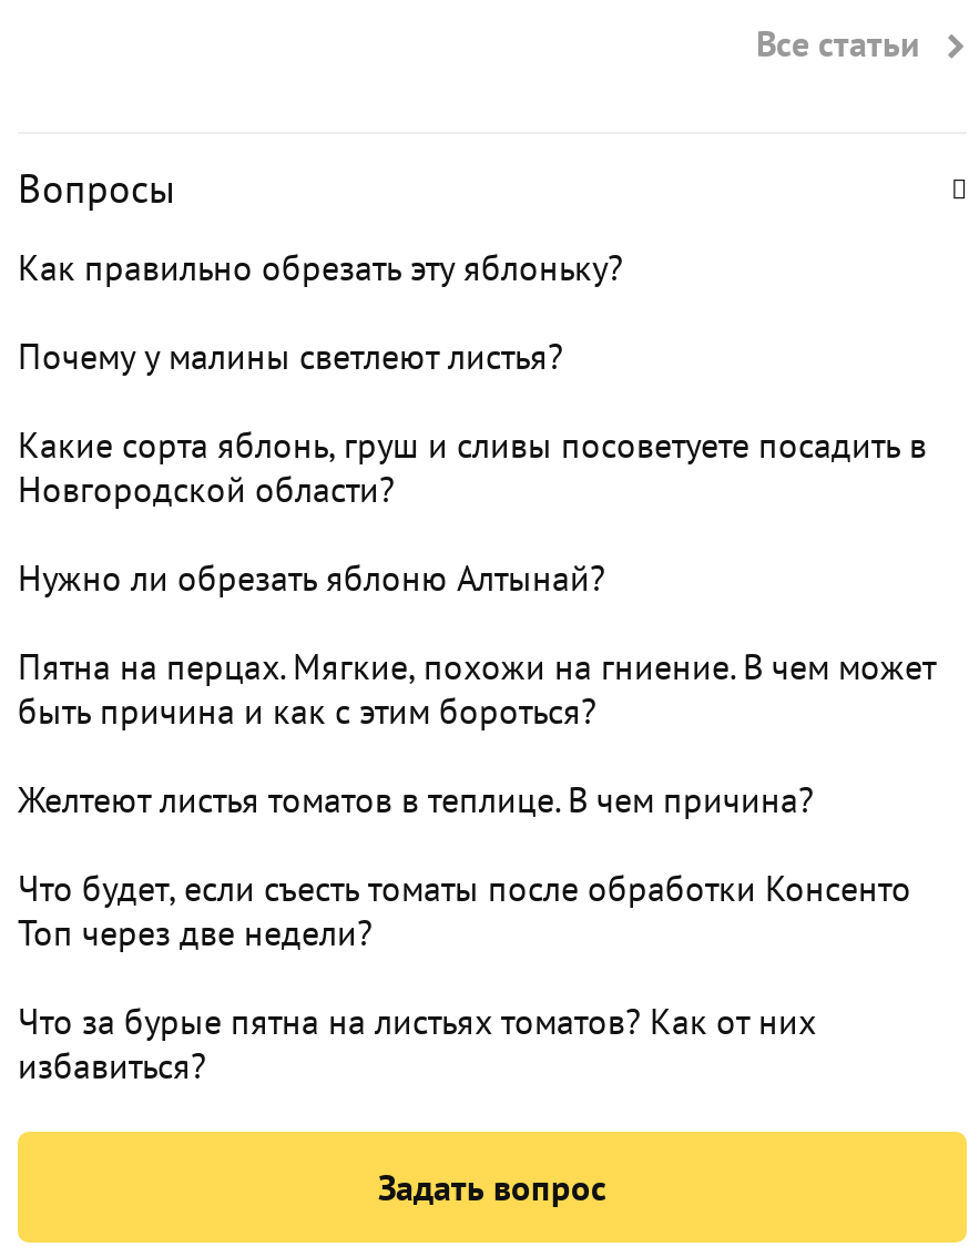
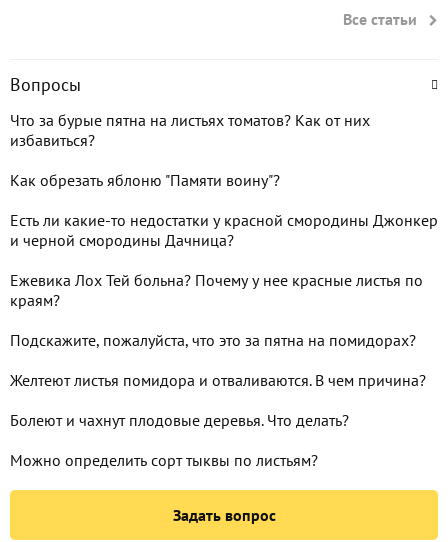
- Как правильно обрезать эту яблоньку?
- Почему у малины светлеют листья?
- Какие сорта яблонь, груш и сливы посоветуете посадить в
- Новгородской области?
- Нужно ли обрезать яблоню Алтынай?
- Пятна на перцах. Мягкие, похожи на гниение. В чем может
- быть причина и как с этим бороться?
- Желтеют листья томатов в теплице. В чем причина?
- Что будет, если съесть томаты после обработки Консенто
- Топ через две недели?

moved up: Что за бурые пятна на листьях томатов? Как от них | избавиться?

+ Как обрезать яблоню "Памяти воину"?
+ Есть ли какие-то недостатки у красной смородины Джонкер
+ и черной смородины Дачница?
+ Ежевика Лох Тей больна? Почему у нее красные листья по
+ краям?
+ Подскажите, пожалуйста, что это за пятна на помидорах?
+ Желтеют листья помидора и отваливаются. В чем причина?
+ Болеют и чахнут плодовые деревья. Что делать?
+ Можно определить сорт тыквы по листьям?
